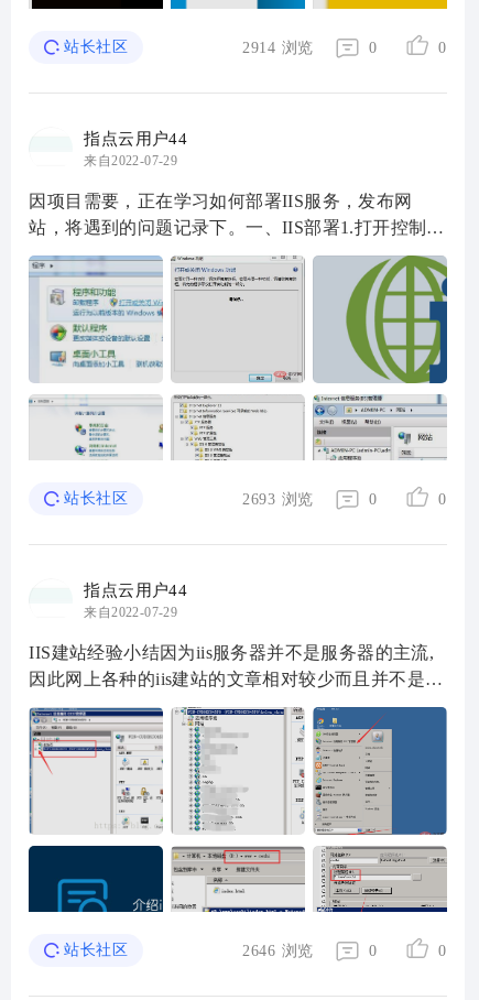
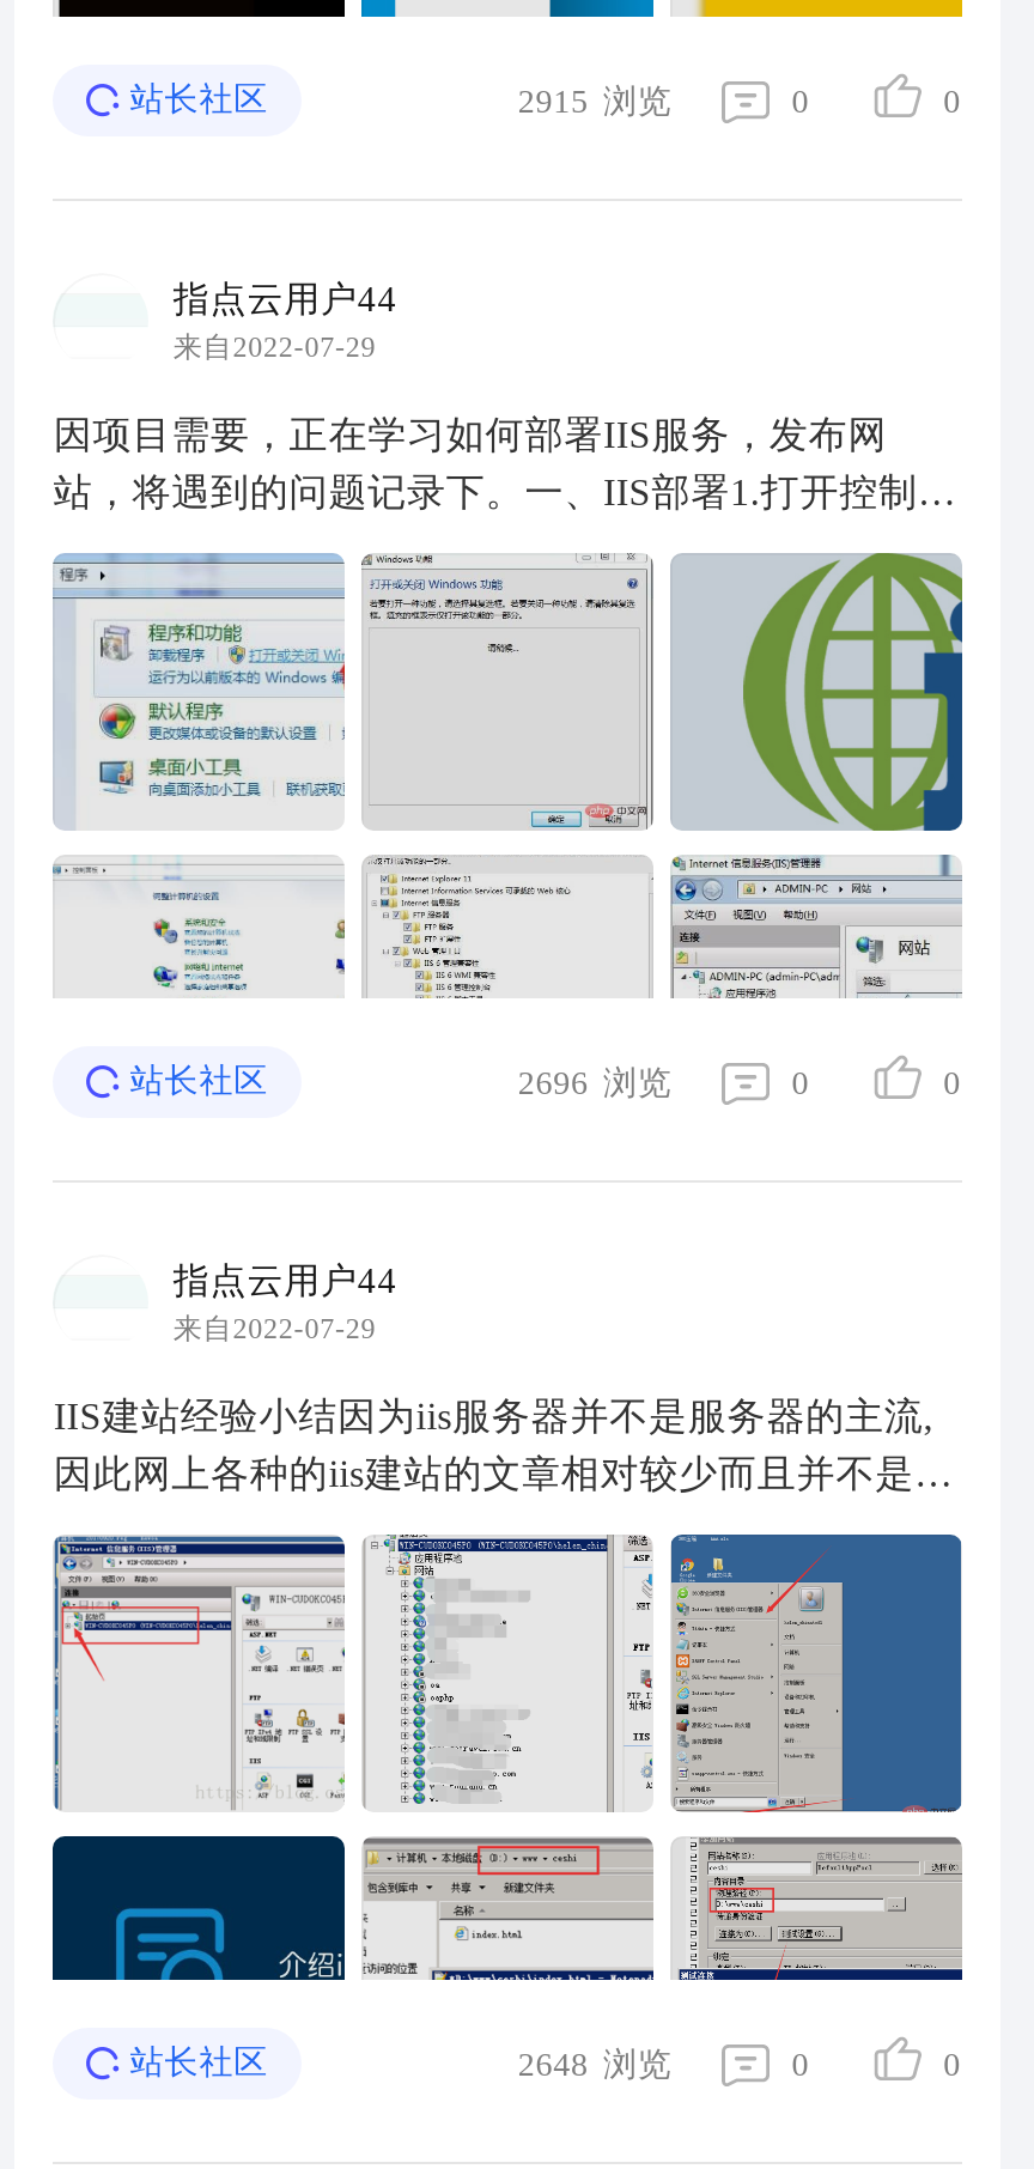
- 2914 浏览
+ 2915 浏览

- 2693 浏览
+ 2696 浏览

- 2646 浏览
+ 2648 浏览
